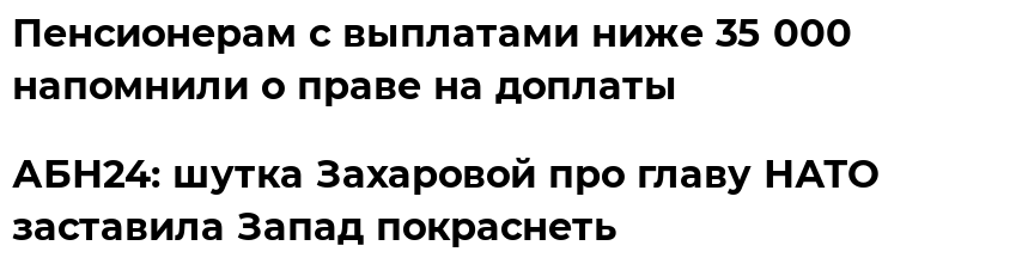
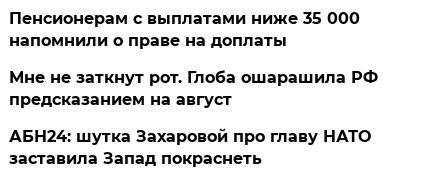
+ Мне не заткнут рот. Глоба ошарашила РФ
+ предсказанием на август
